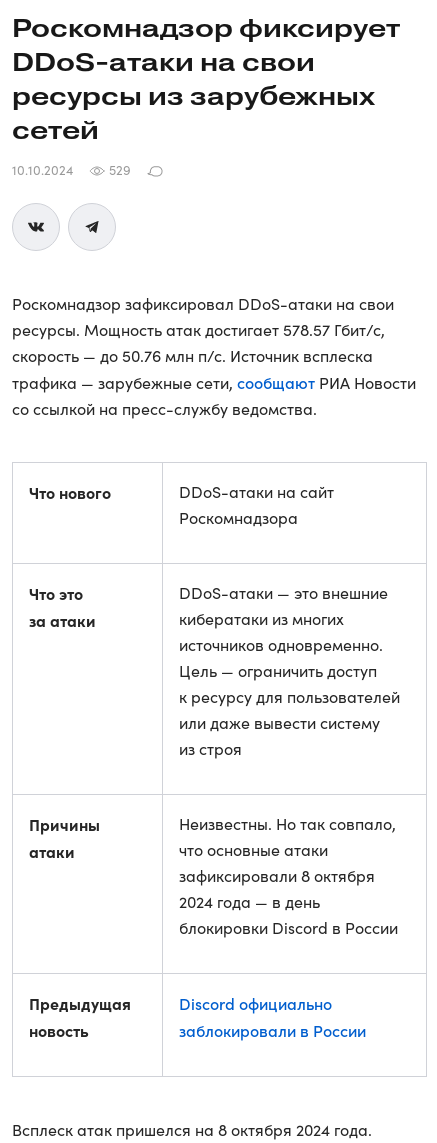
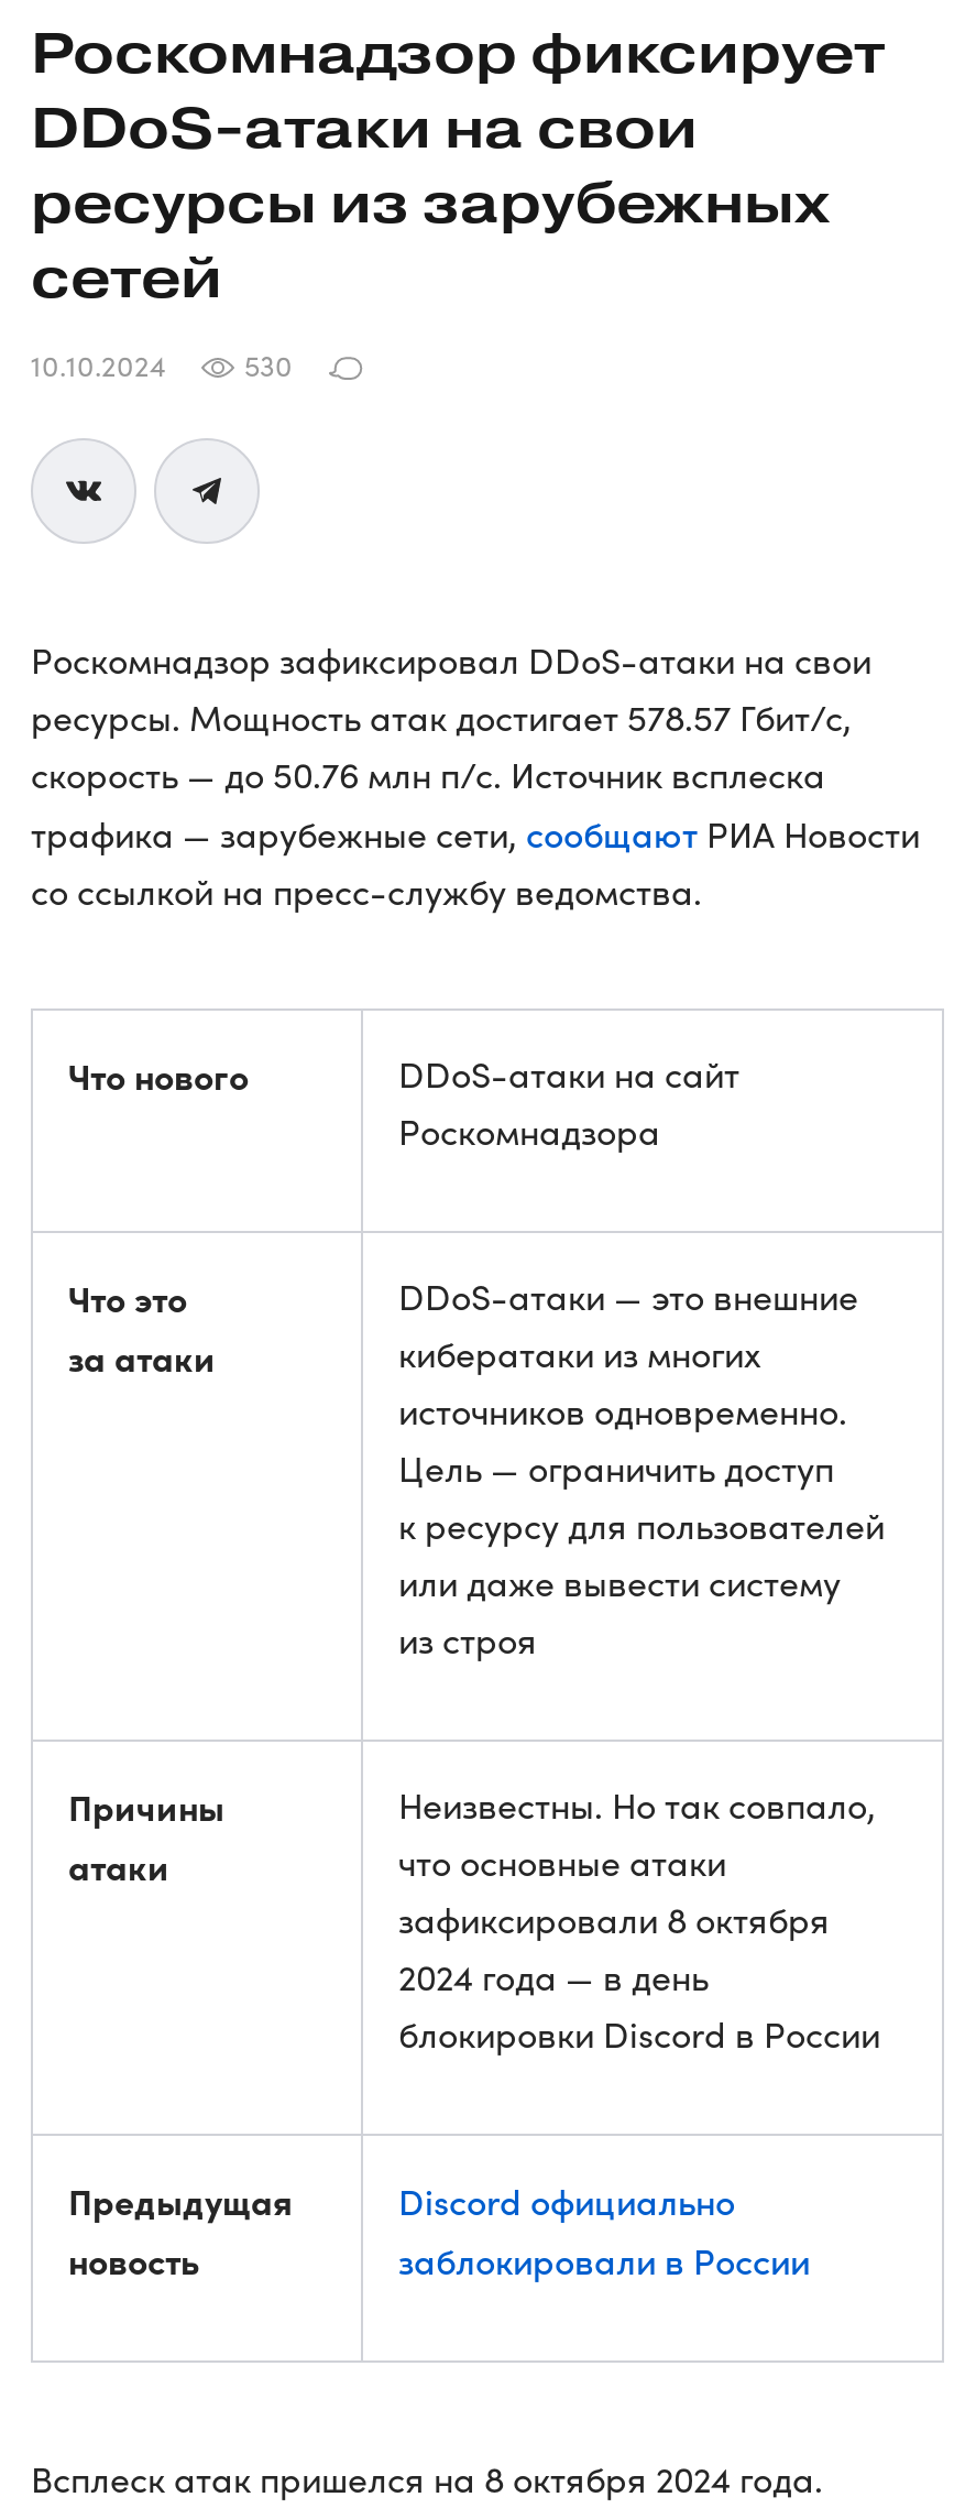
- 10.10.2024 529
+ 10.10.2024 530
